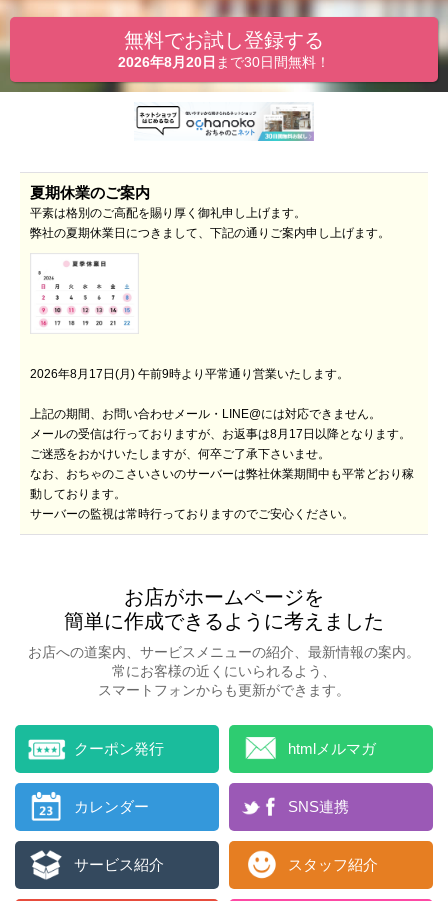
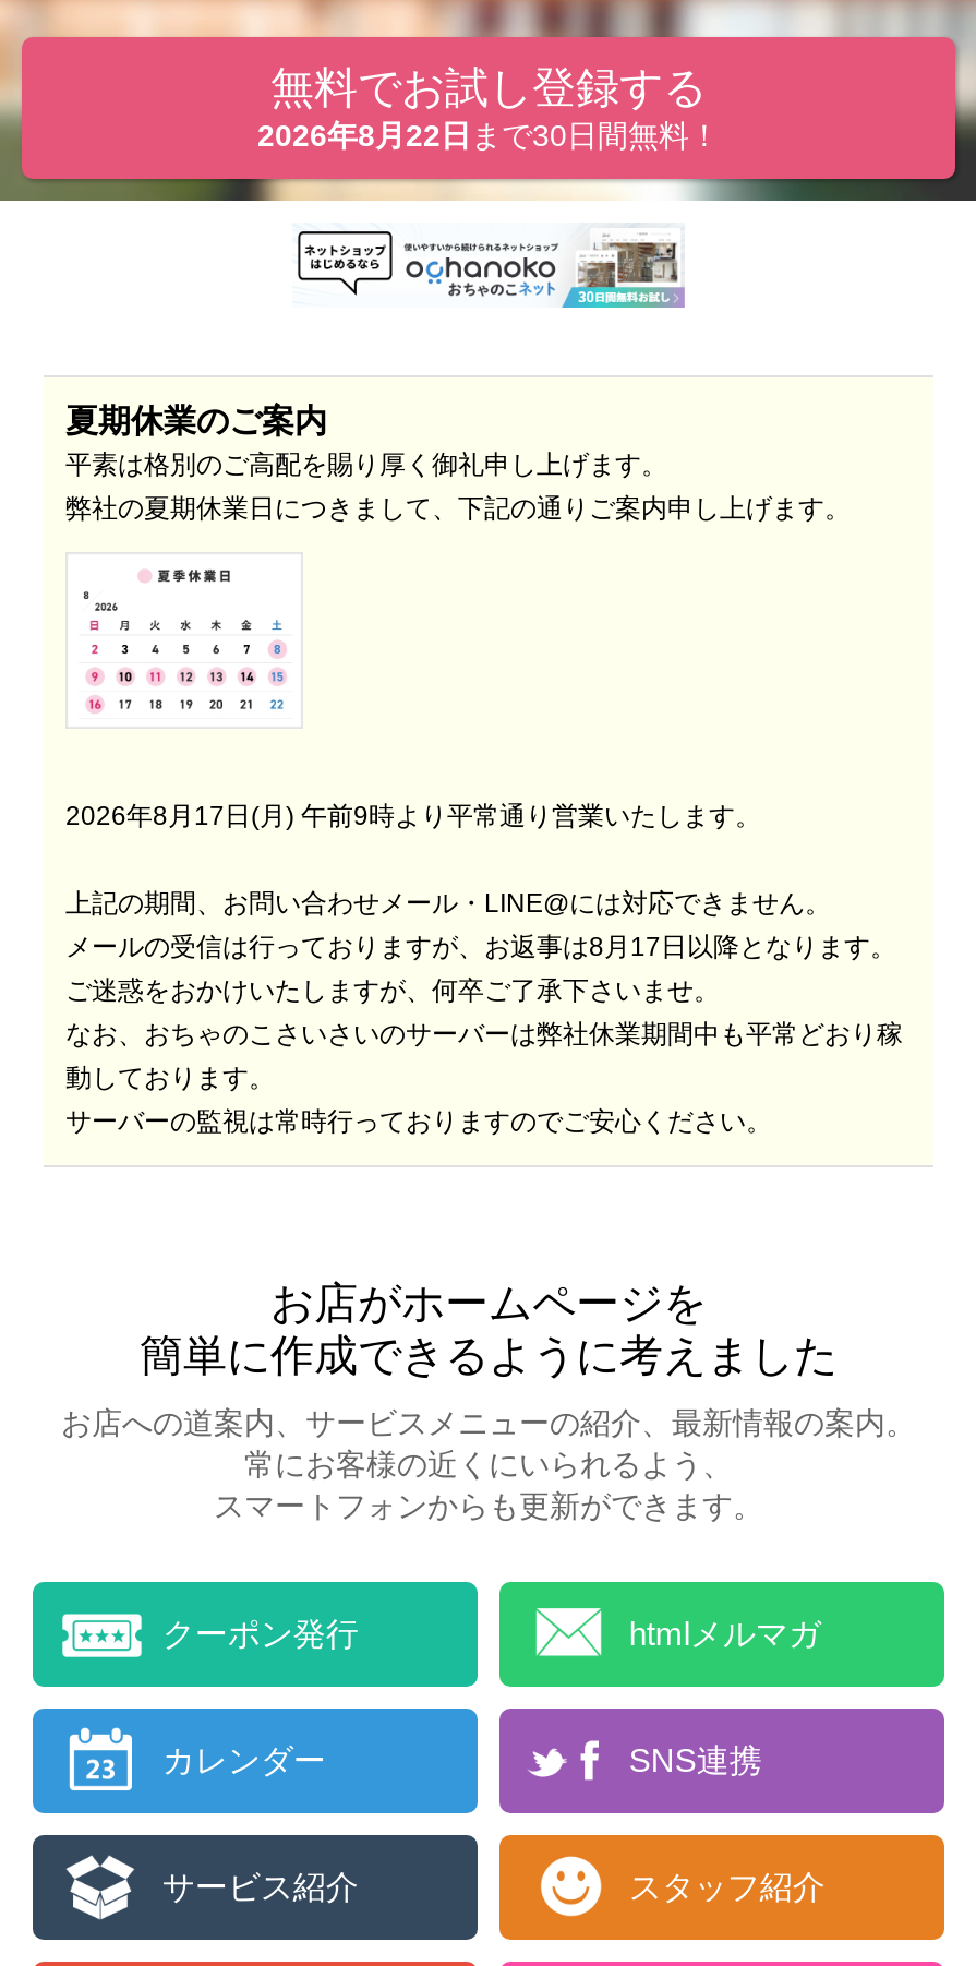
- 2026年8月20日まで30日間無料！
+ 2026年8月22日まで30日間無料！
